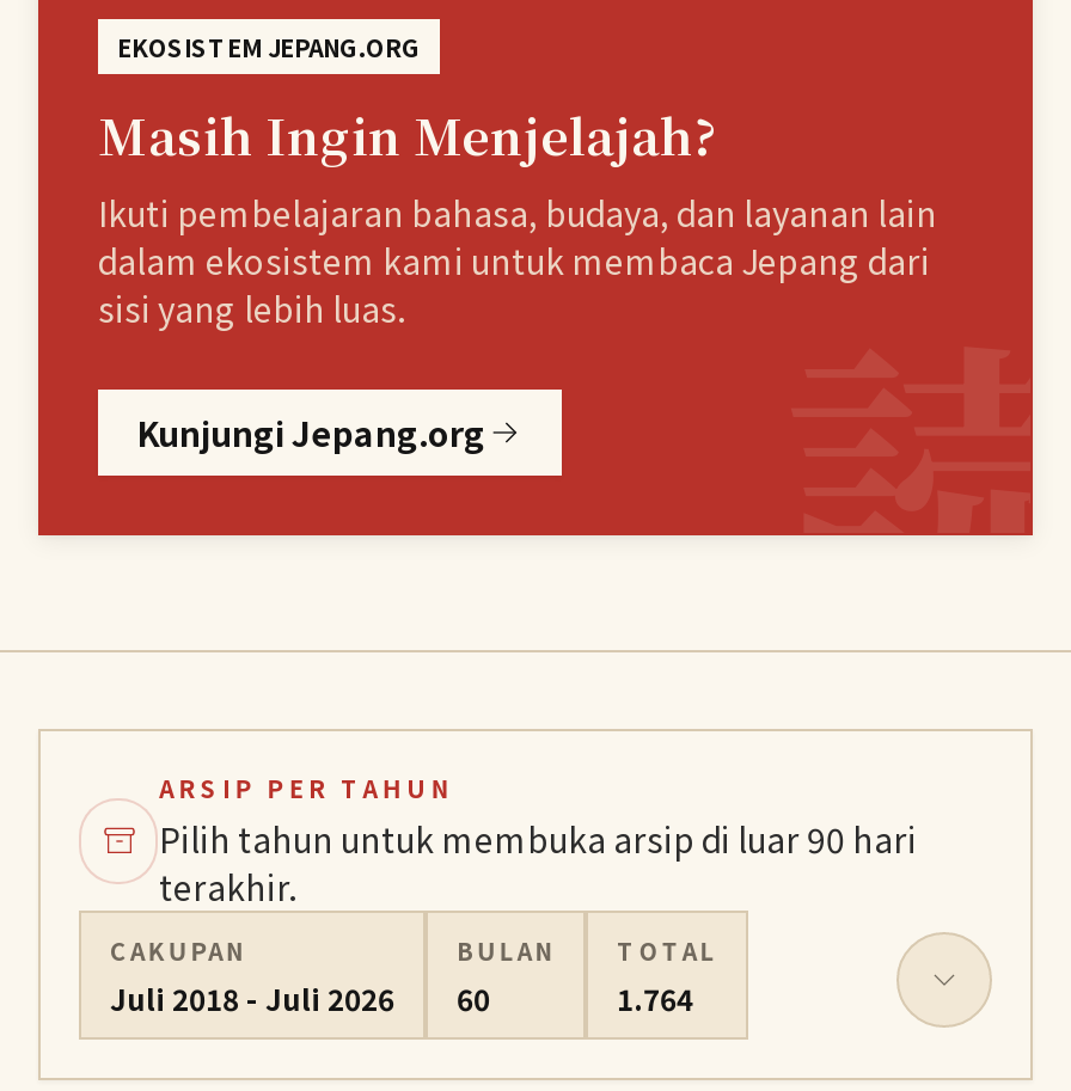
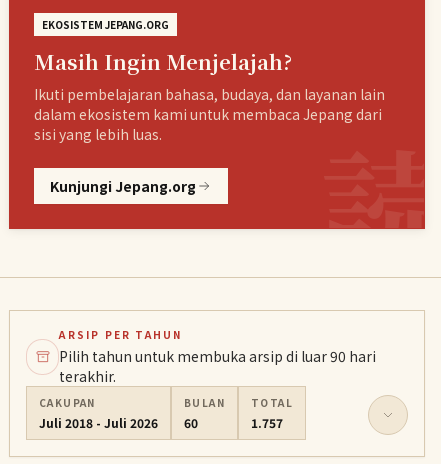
- 1.764
+ 1.757
